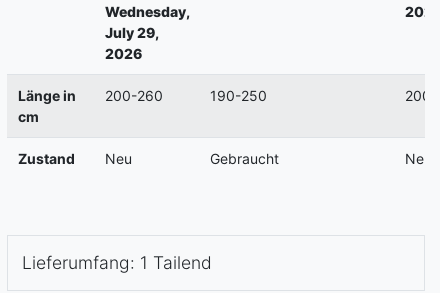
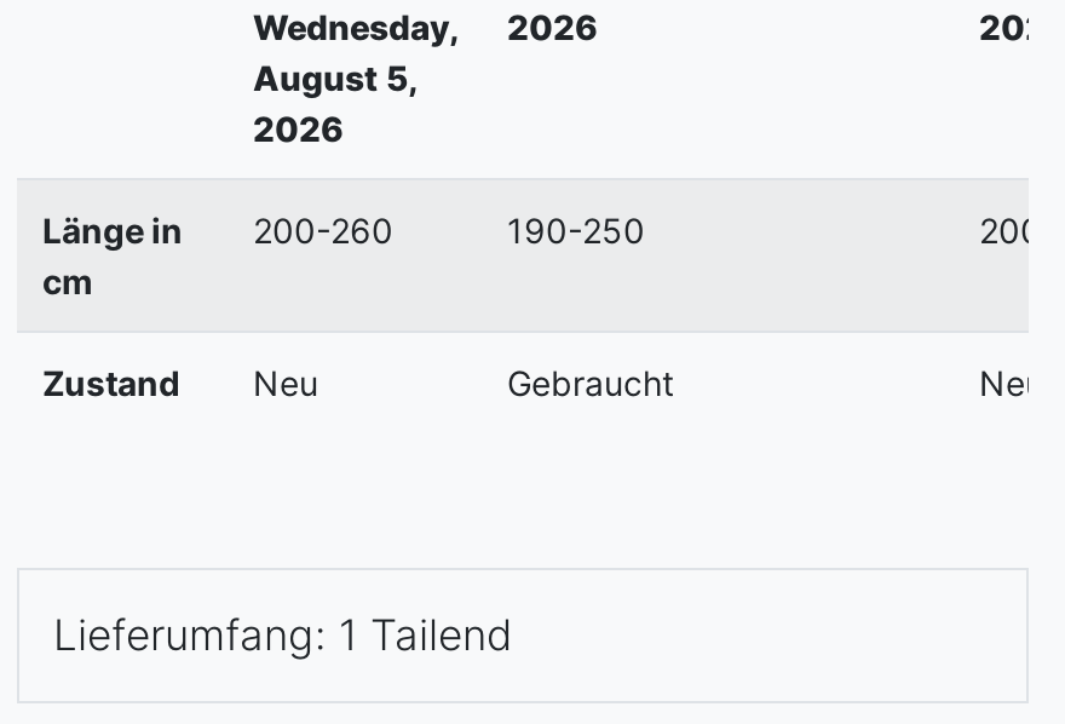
- July 29,
+ August 5,

+ 2026
